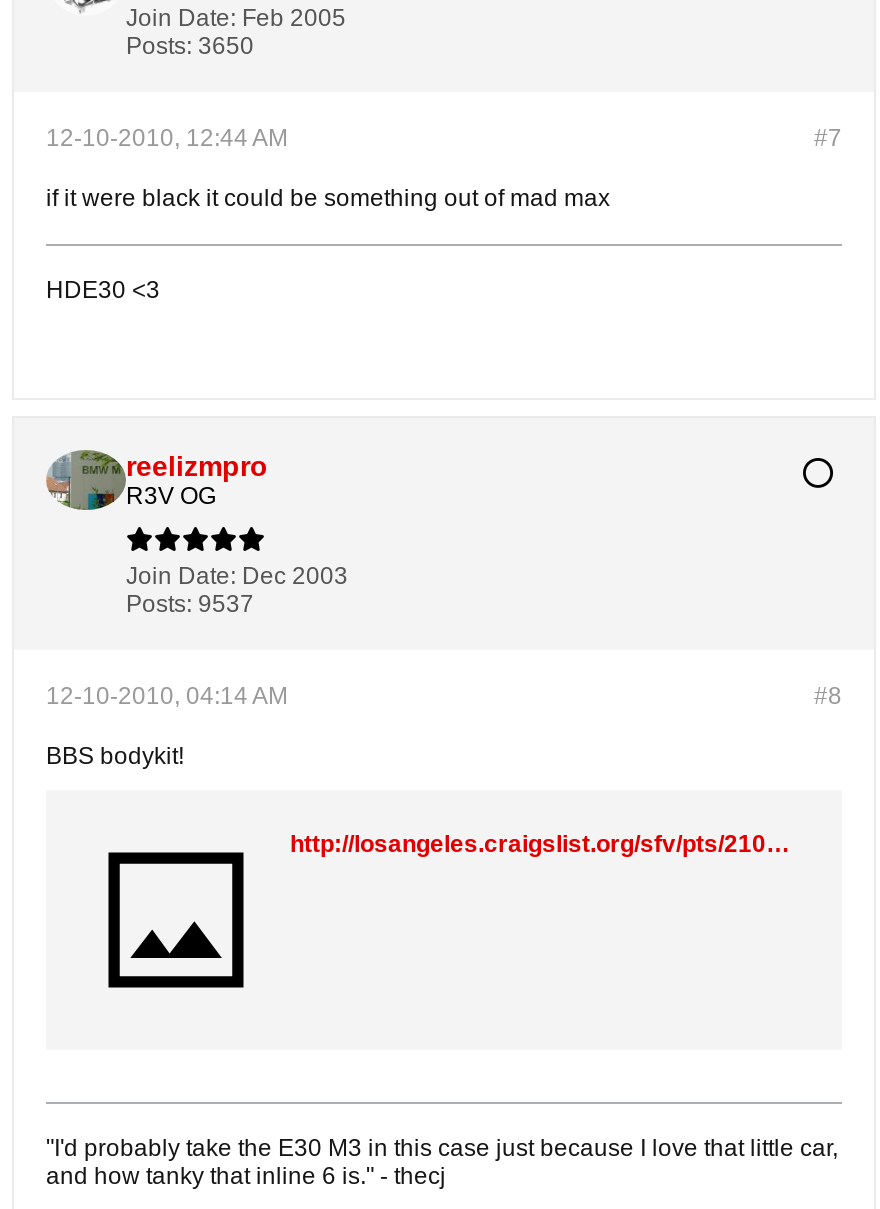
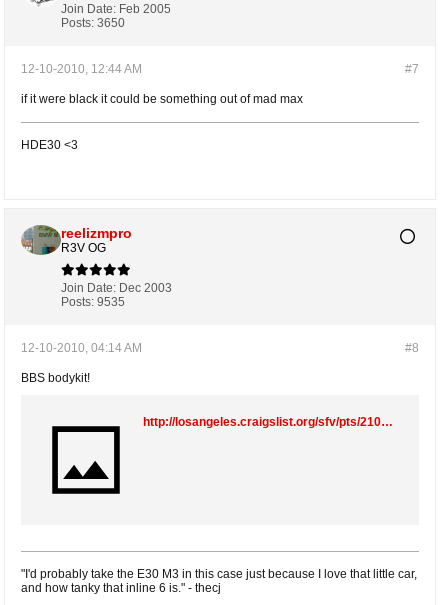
- Posts: 9537
+ Posts: 9535
